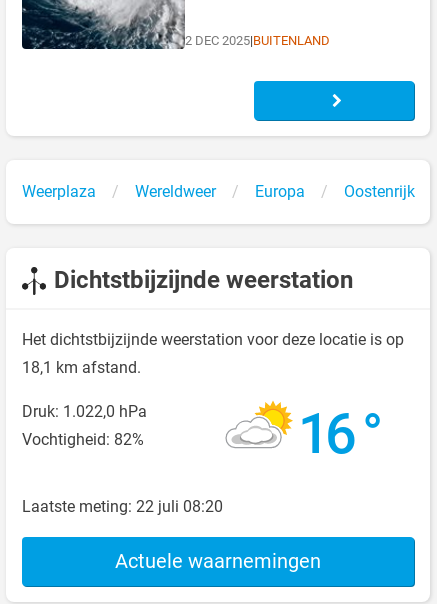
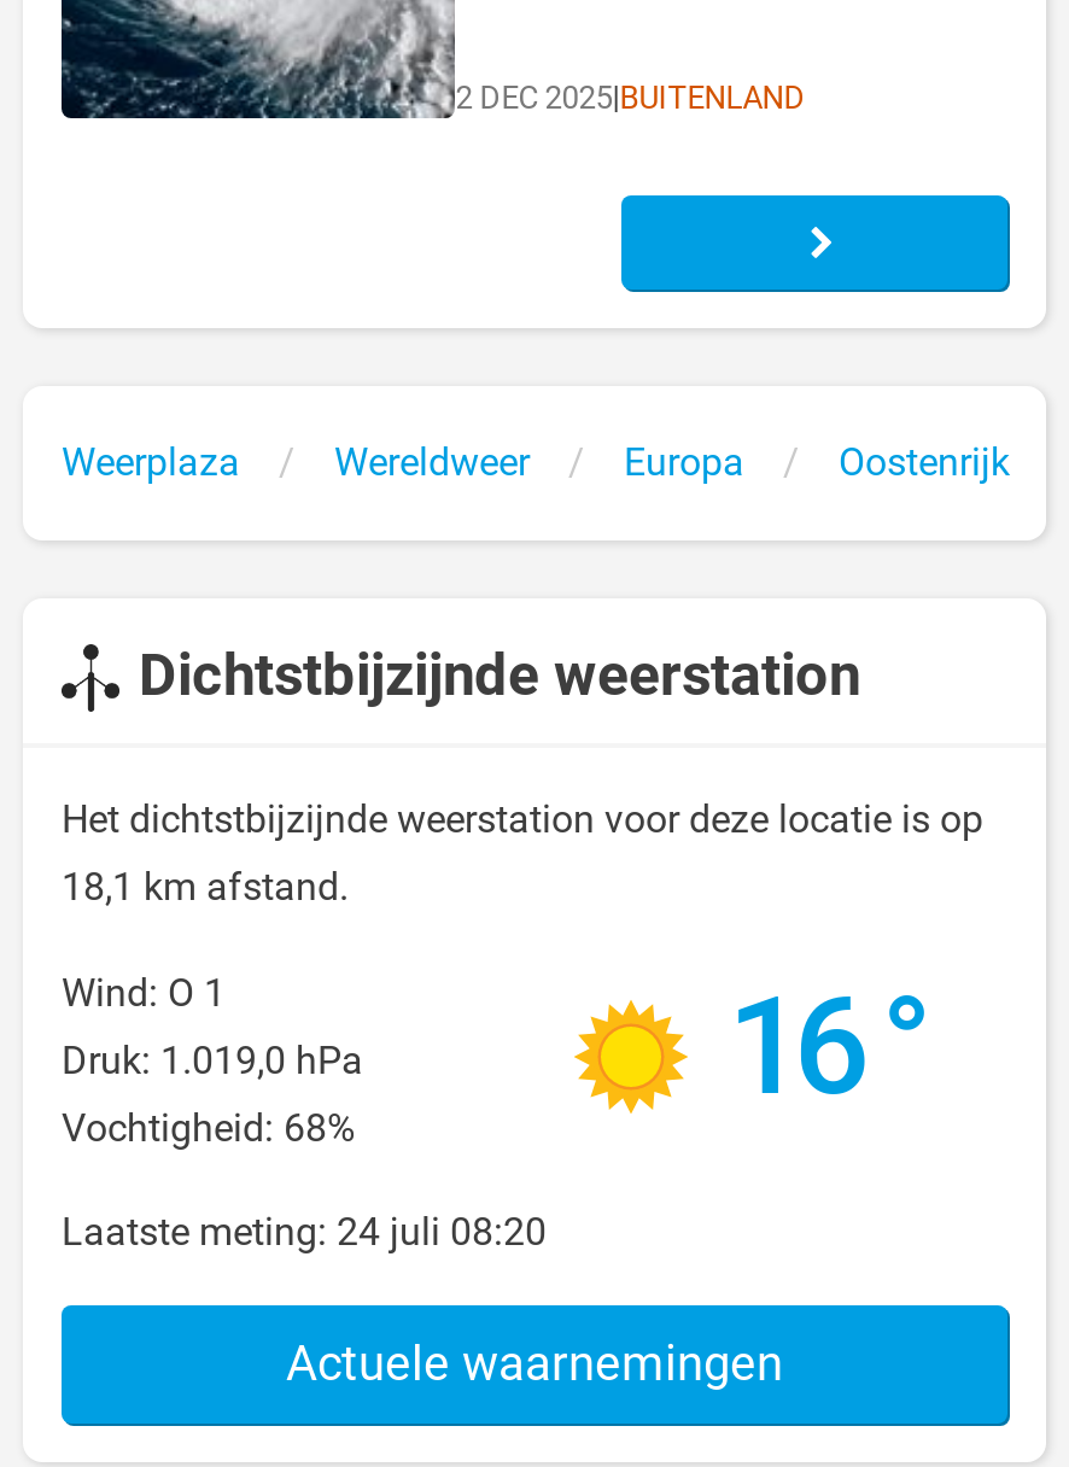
- Druk: 1.022,0 hPa
- Vochtigheid: 82%
+ Wind: O 1
+ Druk: 1.019,0 hPa
+ Vochtigheid: 68%

- [image]
+ [image]

- Laatste meting: 22 juli 08:20
+ Laatste meting: 24 juli 08:20
